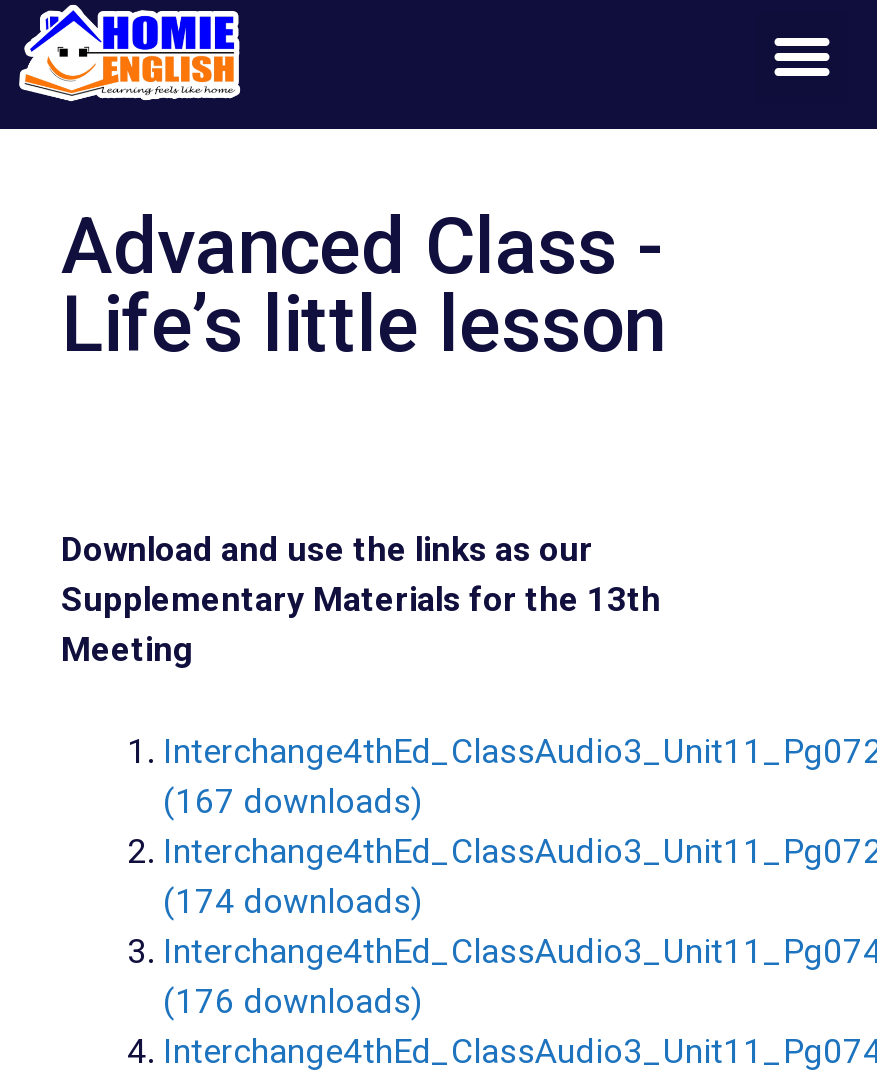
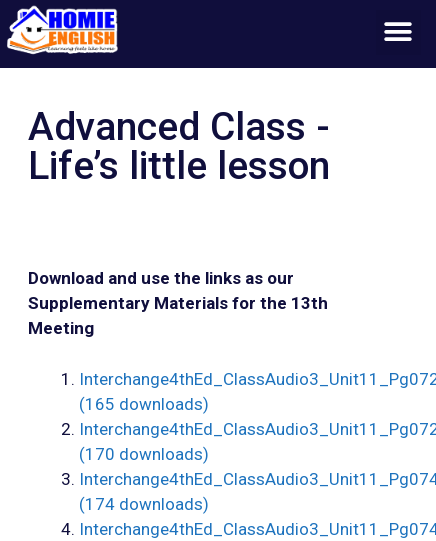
- (167 downloads)
+ (165 downloads)

- (174 downloads)
+ (170 downloads)

- (176 downloads)
+ (174 downloads)
